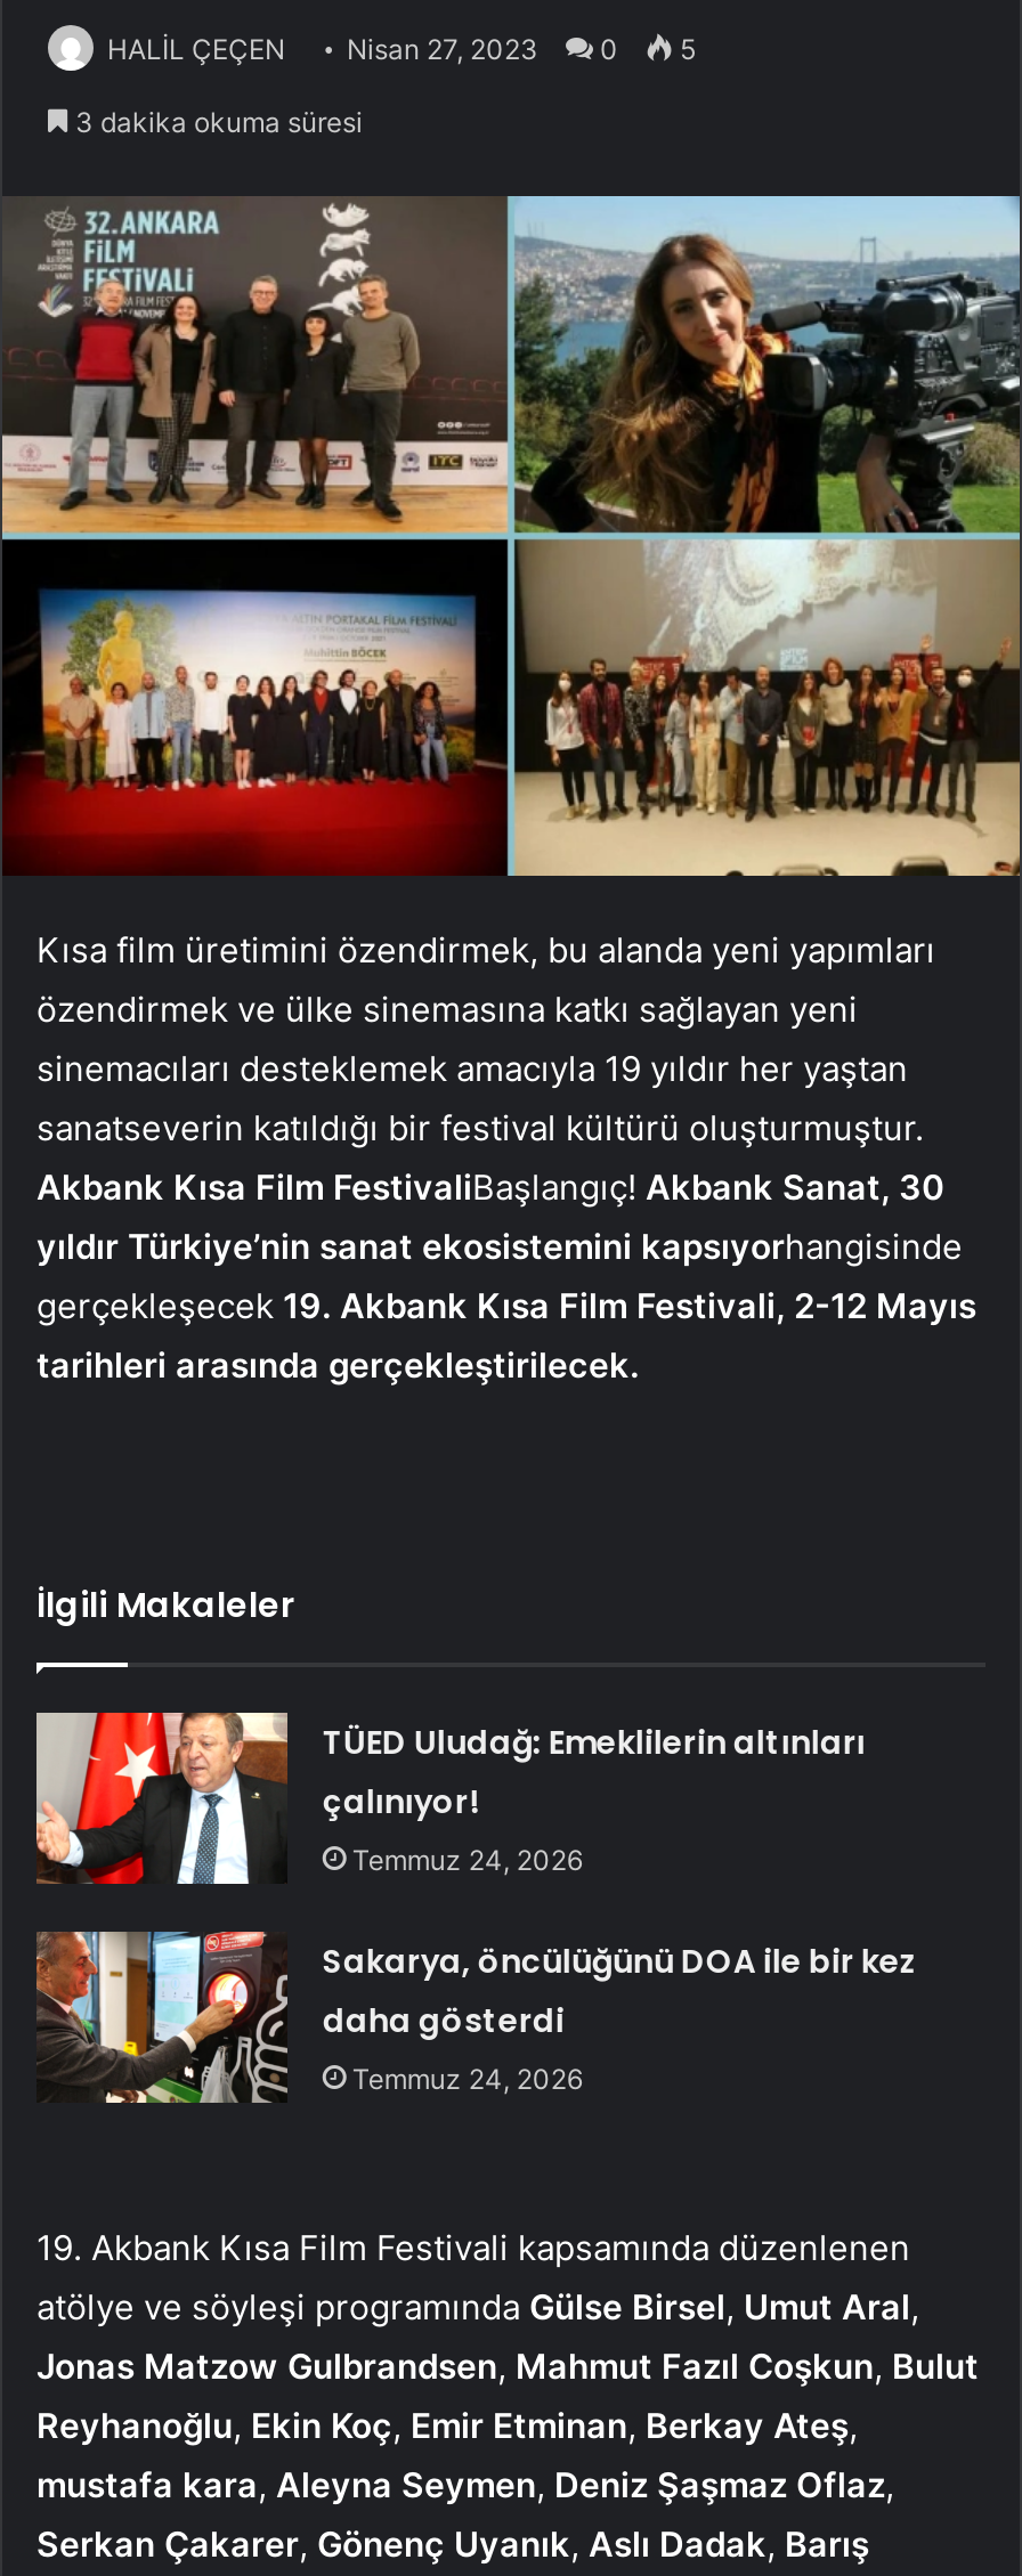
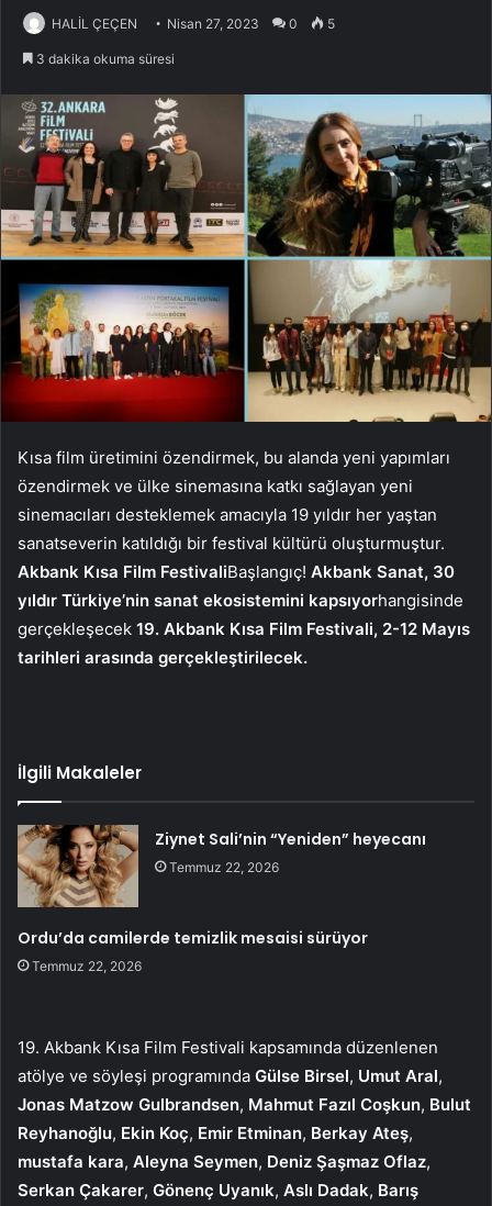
- [image]
- TÜED Uludağ: Emeklilerin altınları
- çalınıyor!
- Temmuz 24, 2026
+ [image]
+ Ziynet Sali’nin “Yeniden” heyecanı
+ Temmuz 22, 2026

- Sakarya, öncülüğünü DOA ile bir kez
- daha gösterdi
- Temmuz 24, 2026
+ Ordu’da camilerde temizlik mesaisi sürüyor
+ Temmuz 22, 2026
